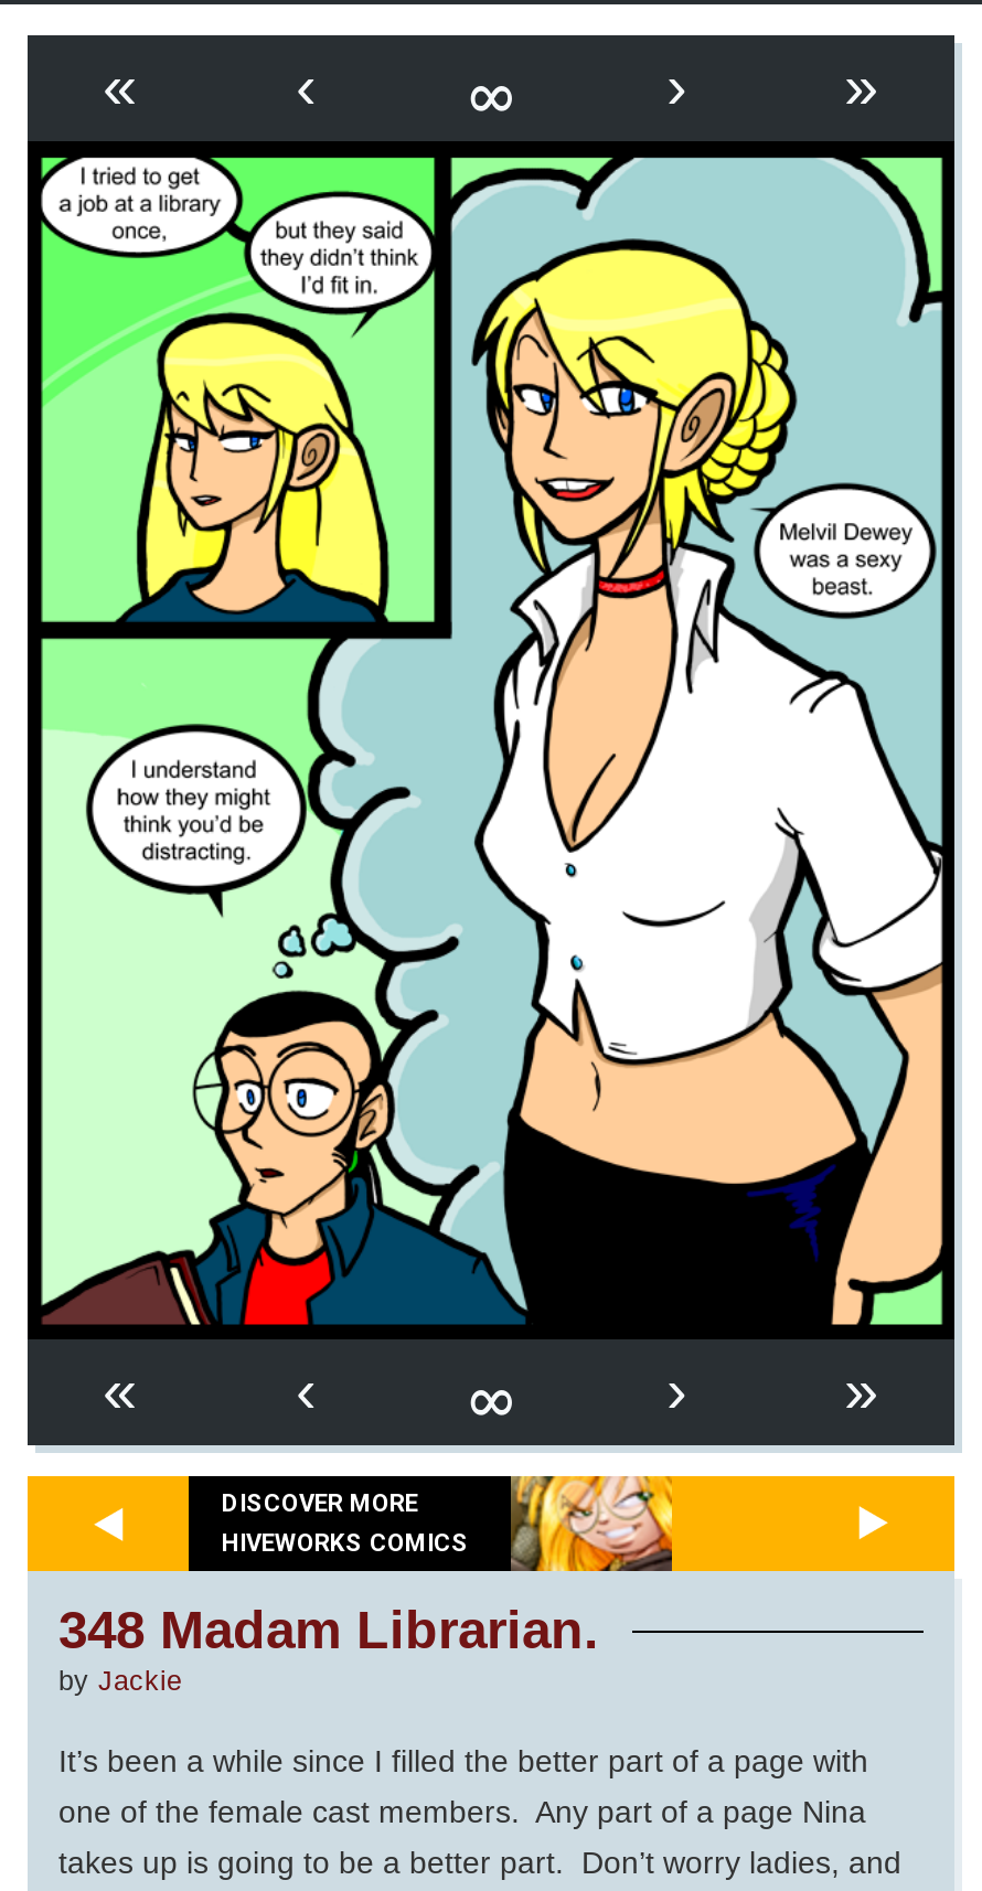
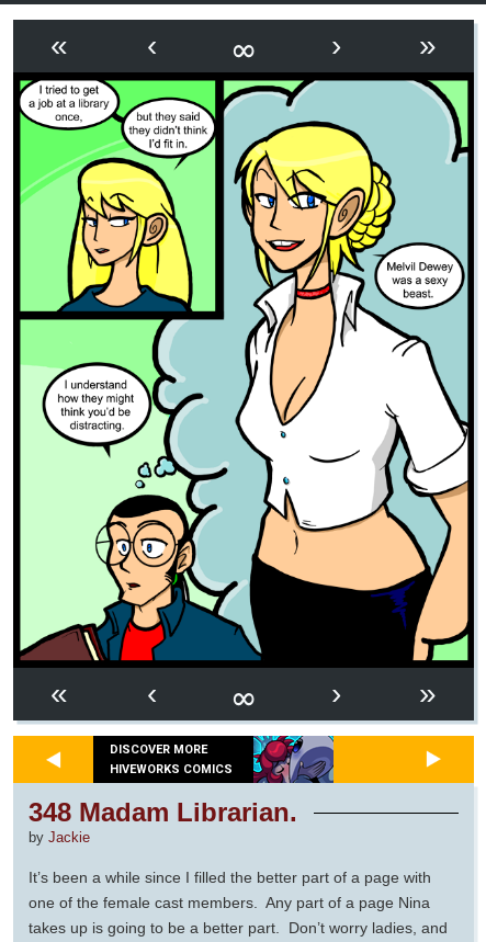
- [image]
+ [image]
